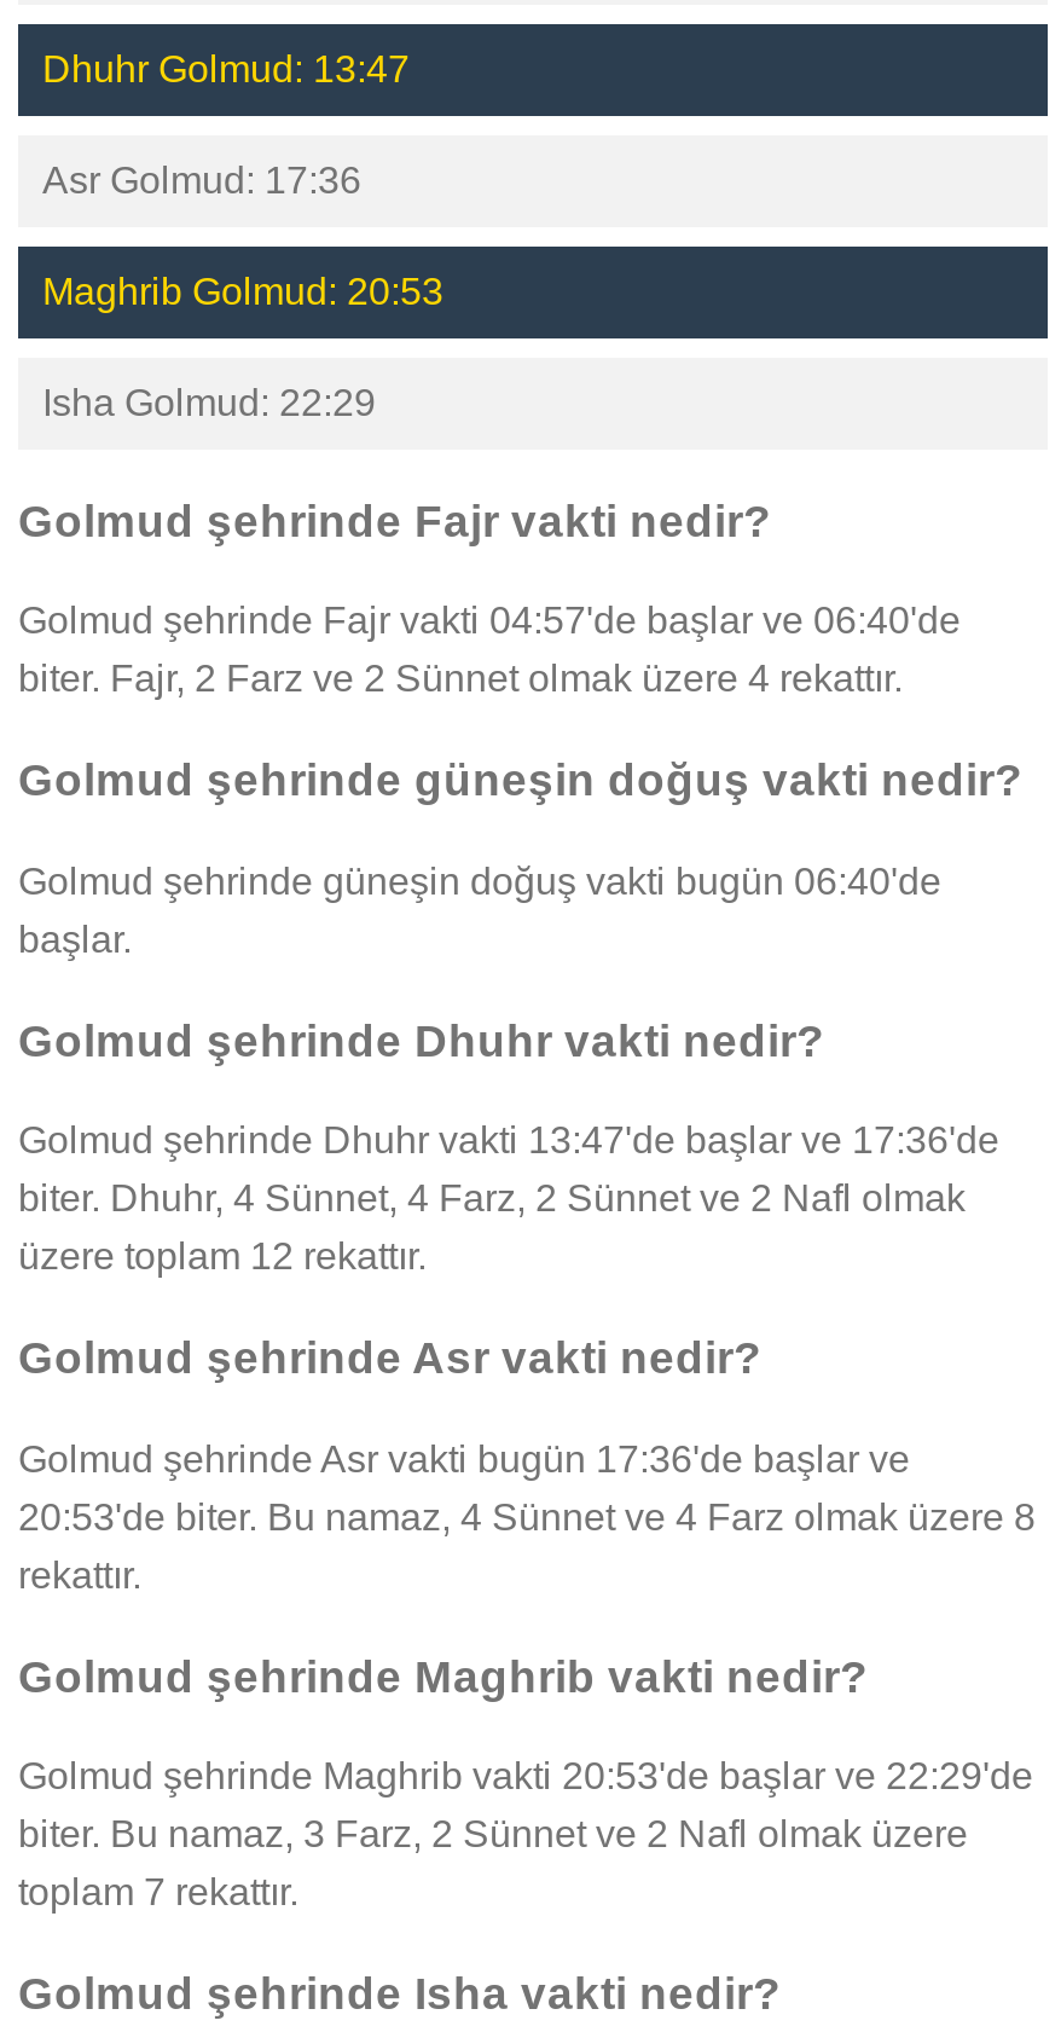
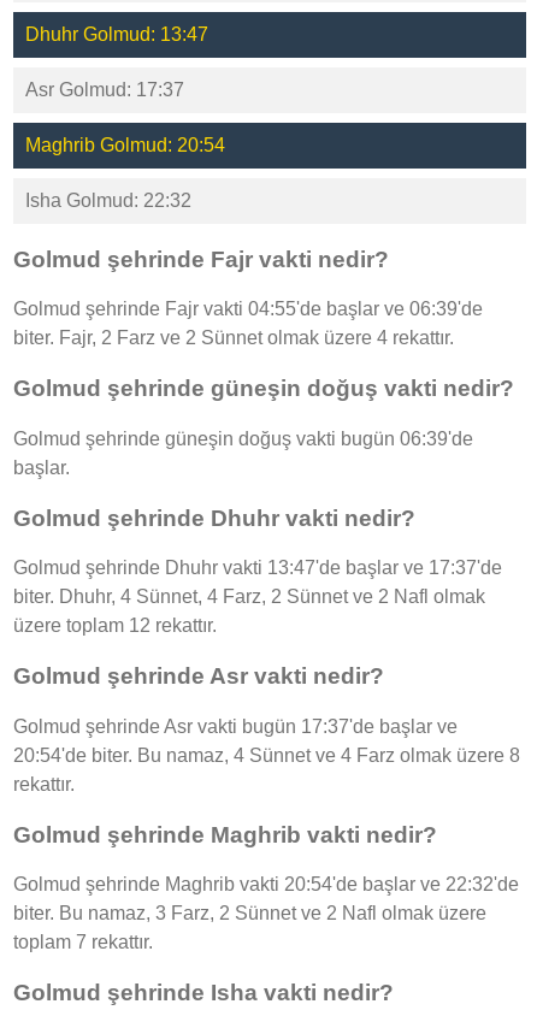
- Asr Golmud: 17:36
+ Asr Golmud: 17:37

- Maghrib Golmud: 20:53
+ Maghrib Golmud: 20:54

- Isha Golmud: 22:29
+ Isha Golmud: 22:32

- Golmud şehrinde Fajr vakti 04:57'de başlar ve 06:40'de
+ Golmud şehrinde Fajr vakti 04:55'de başlar ve 06:39'de

- Golmud şehrinde güneşin doğuş vakti bugün 06:40'de
+ Golmud şehrinde güneşin doğuş vakti bugün 06:39'de

- Golmud şehrinde Dhuhr vakti 13:47'de başlar ve 17:36'de
+ Golmud şehrinde Dhuhr vakti 13:47'de başlar ve 17:37'de

- Golmud şehrinde Asr vakti bugün 17:36'de başlar ve
+ Golmud şehrinde Asr vakti bugün 17:37'de başlar ve

- 20:53'de biter. Bu namaz, 4 Sünnet ve 4 Farz olmak üzere 8
+ 20:54'de biter. Bu namaz, 4 Sünnet ve 4 Farz olmak üzere 8

- Golmud şehrinde Maghrib vakti 20:53'de başlar ve 22:29'de
+ Golmud şehrinde Maghrib vakti 20:54'de başlar ve 22:32'de
